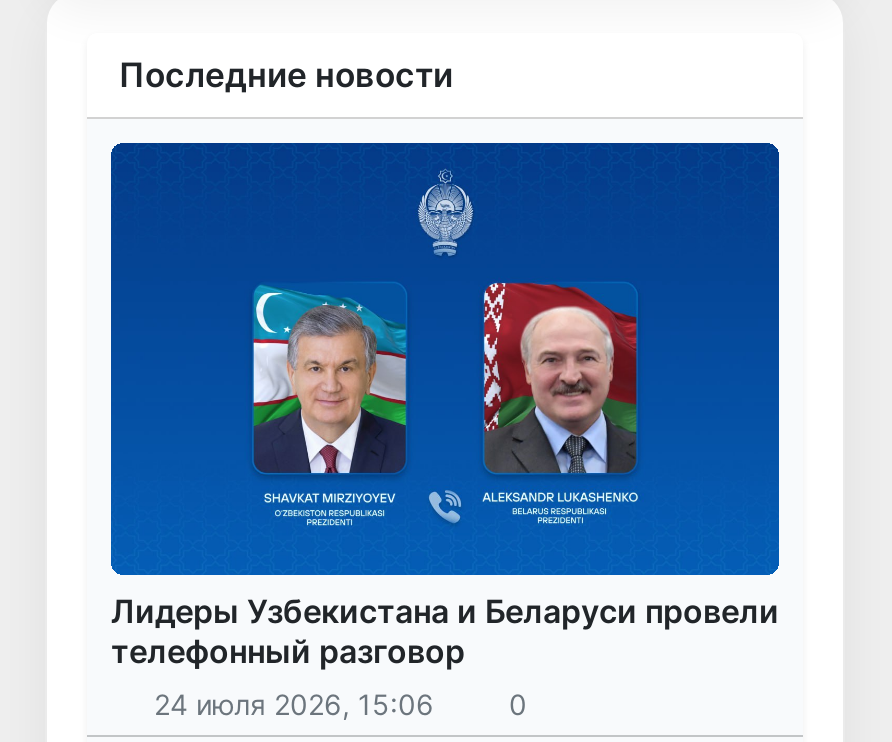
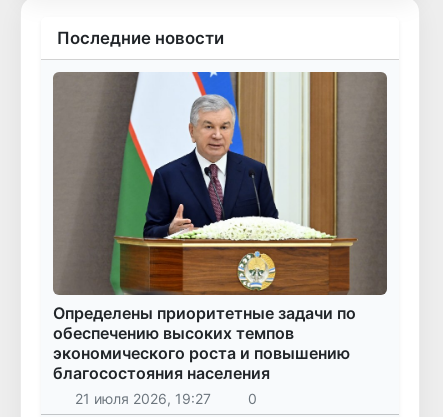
- [image]
- Лидеры Узбекистана и Беларуси провели
- телефонный разговор
- 24 июля 2026, 15:06
+ [image]
+ Определены приоритетные задачи по
+ обеспечению высоких темпов
+ экономического роста и повышению
+ благосостояния населения
+ 21 июля 2026, 19:27
